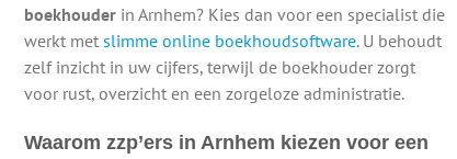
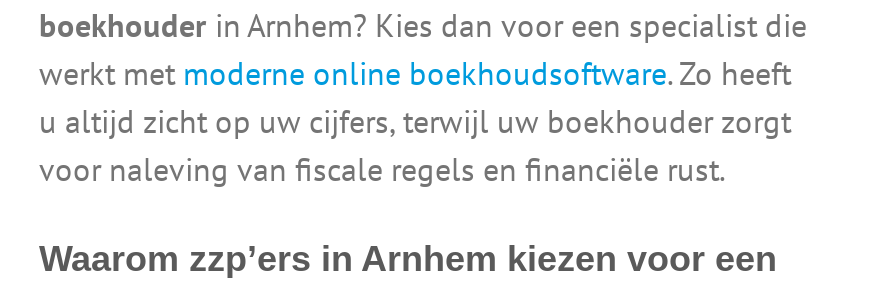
- werkt met slimme online boekhoudsoftware. U behoudt
- zelf inzicht in uw cijfers, terwijl de boekhouder zorgt
- voor rust, overzicht en een zorgeloze administratie.
+ werkt met moderne online boekhoudsoftware. Zo heeft
+ u altijd zicht op uw cijfers, terwijl uw boekhouder zorgt
+ voor naleving van fiscale regels en financiële rust.
